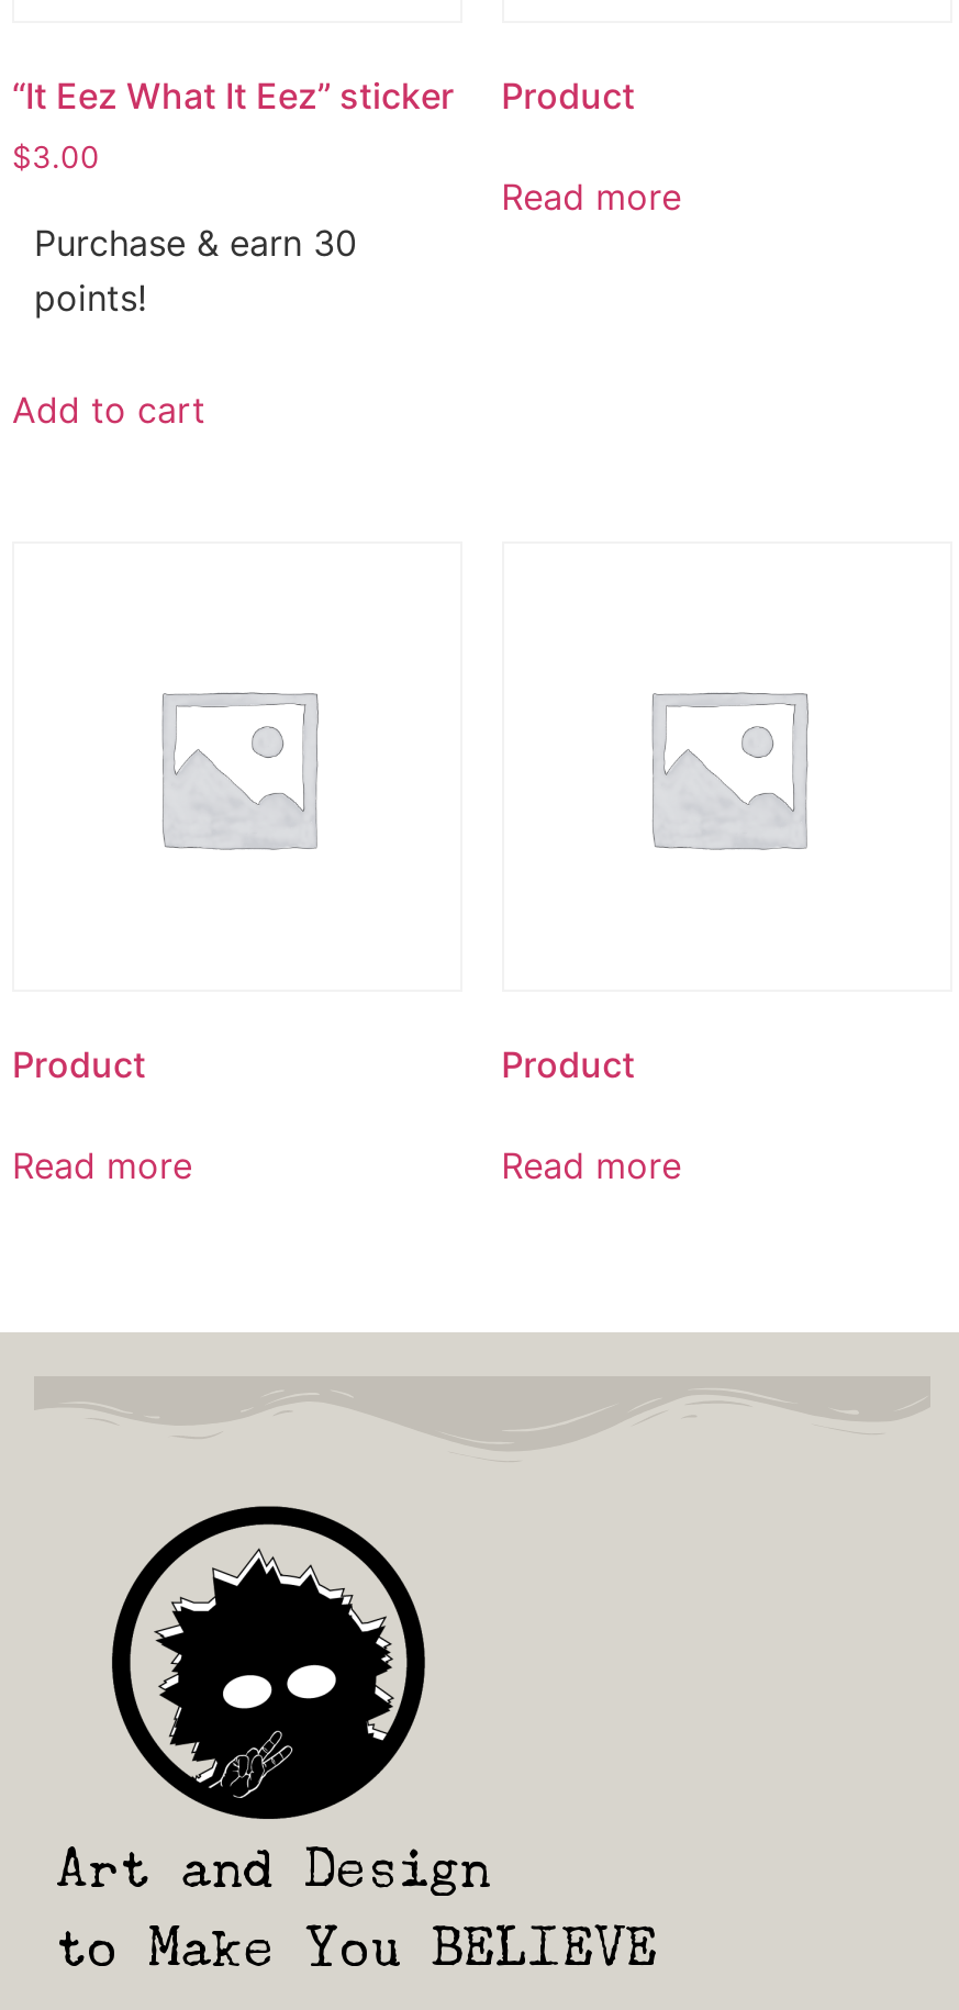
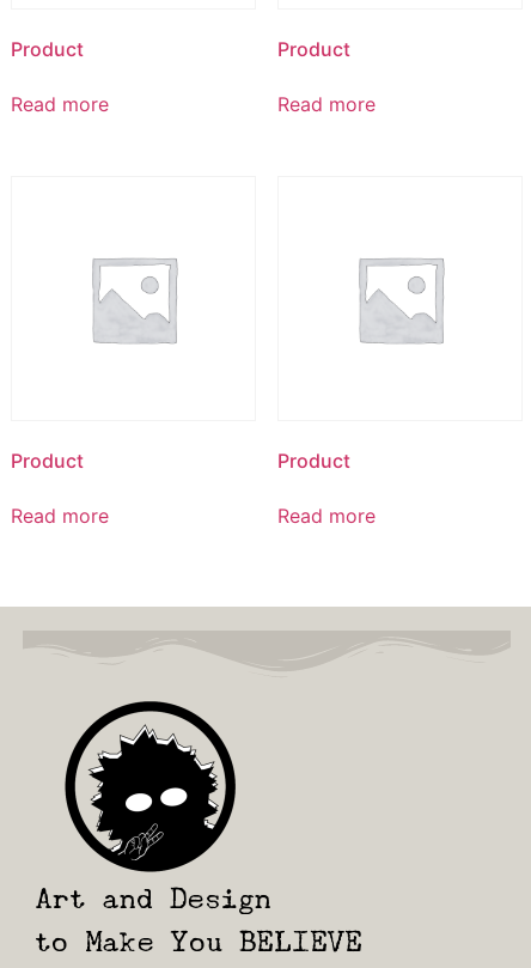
- “It Eez What It Eez” sticker
- $3.00
- Purchase & earn 30
- points!
- Add to cart
+ Product
+ Read more
